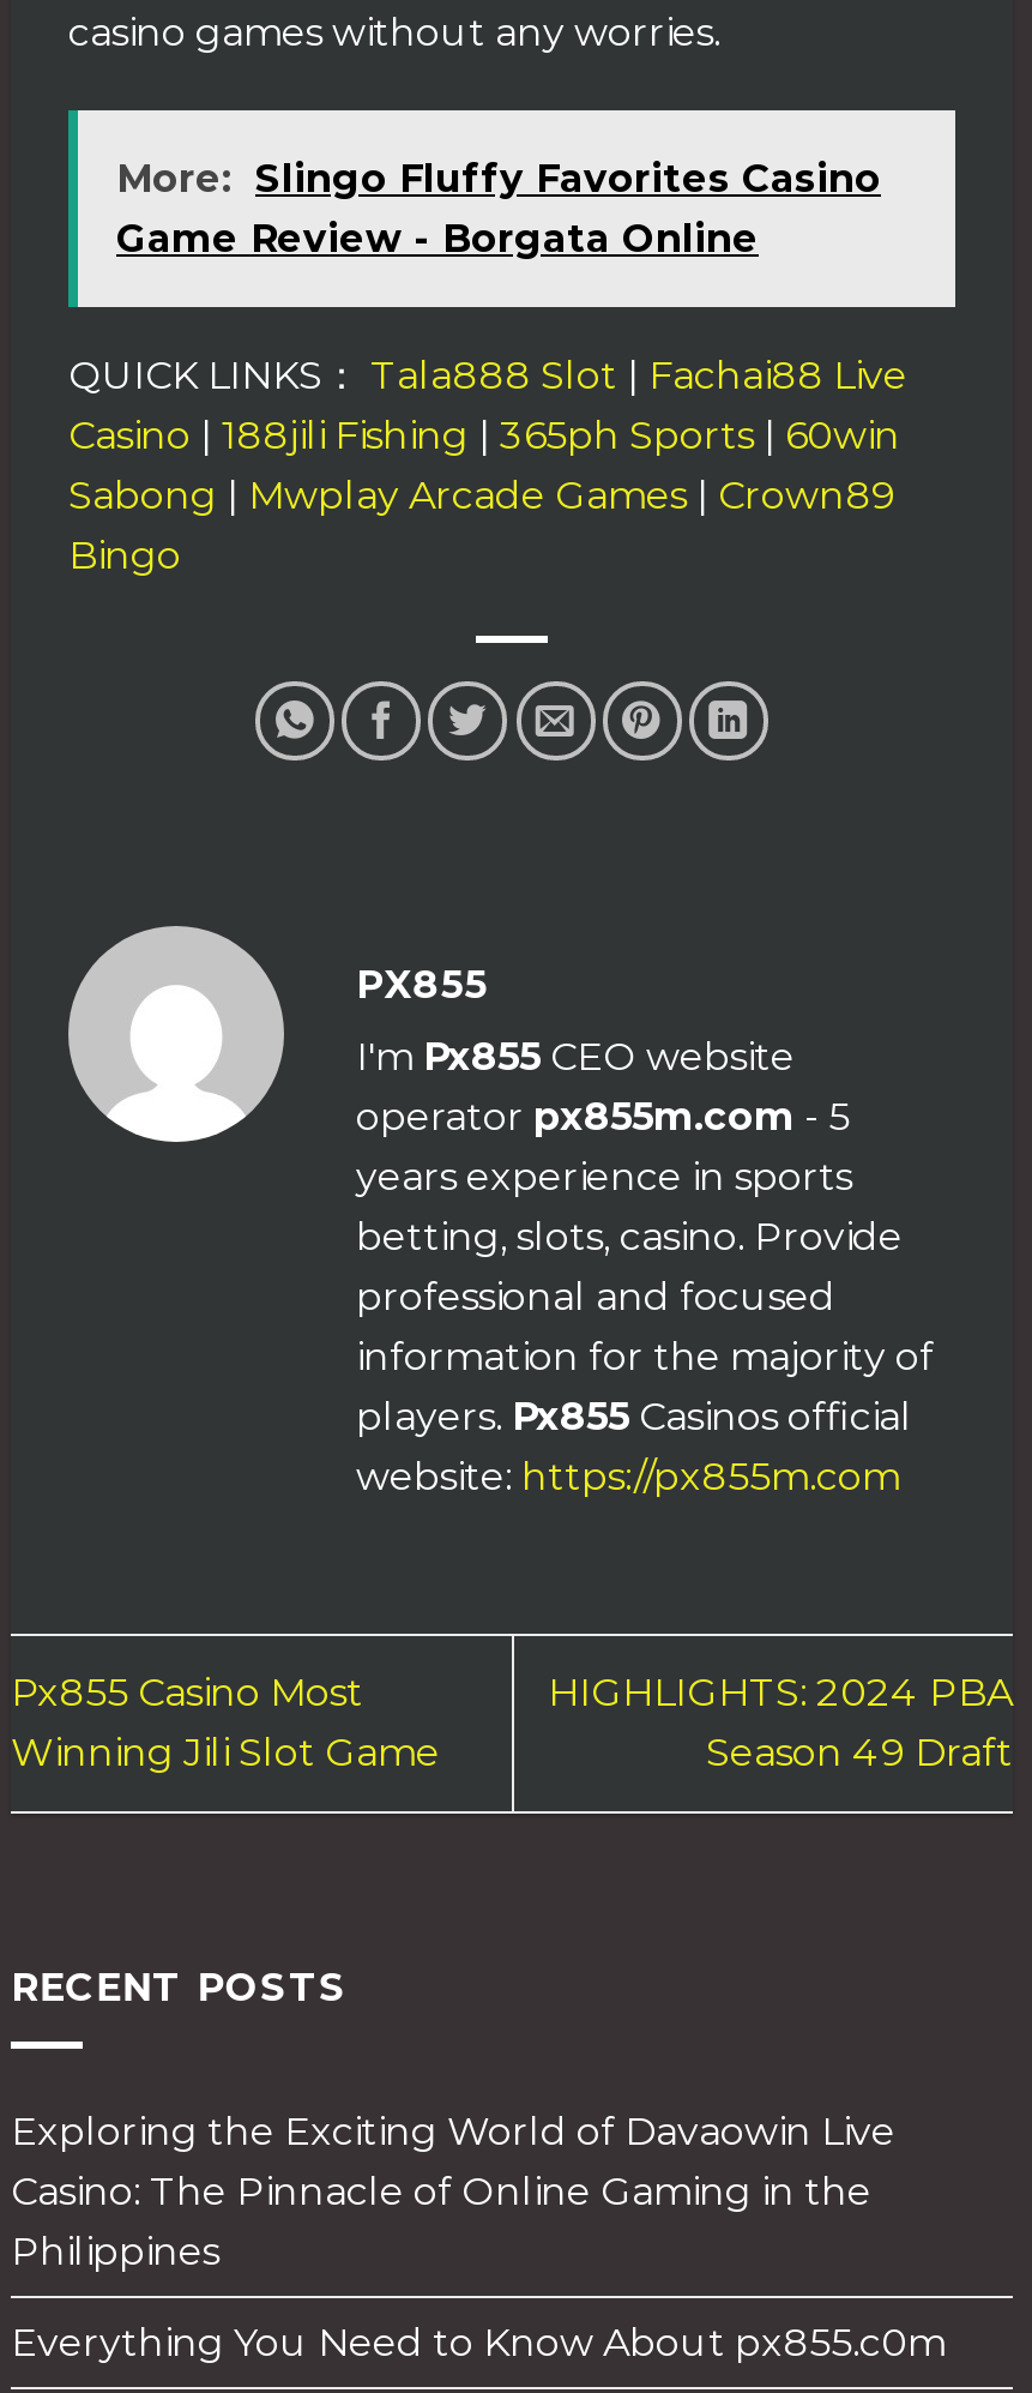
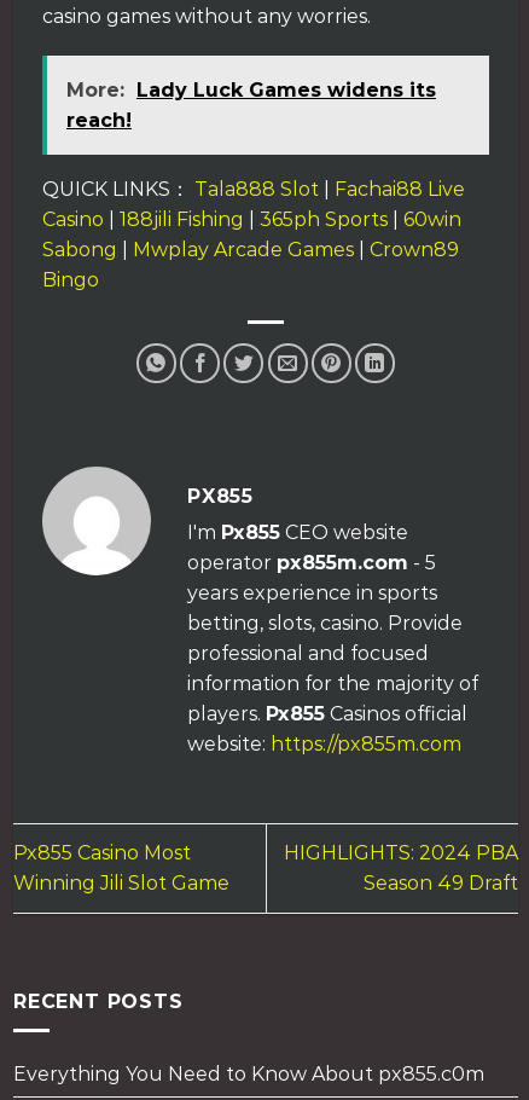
- More: Slingo Fluffy Favorites Casino
- Game Review - Borgata Online
+ More: Lady Luck Games widens its
+ reach!

- Exploring the Exciting World of Davaowin Live
- Casino: The Pinnacle of Online Gaming in the
- Philippines
